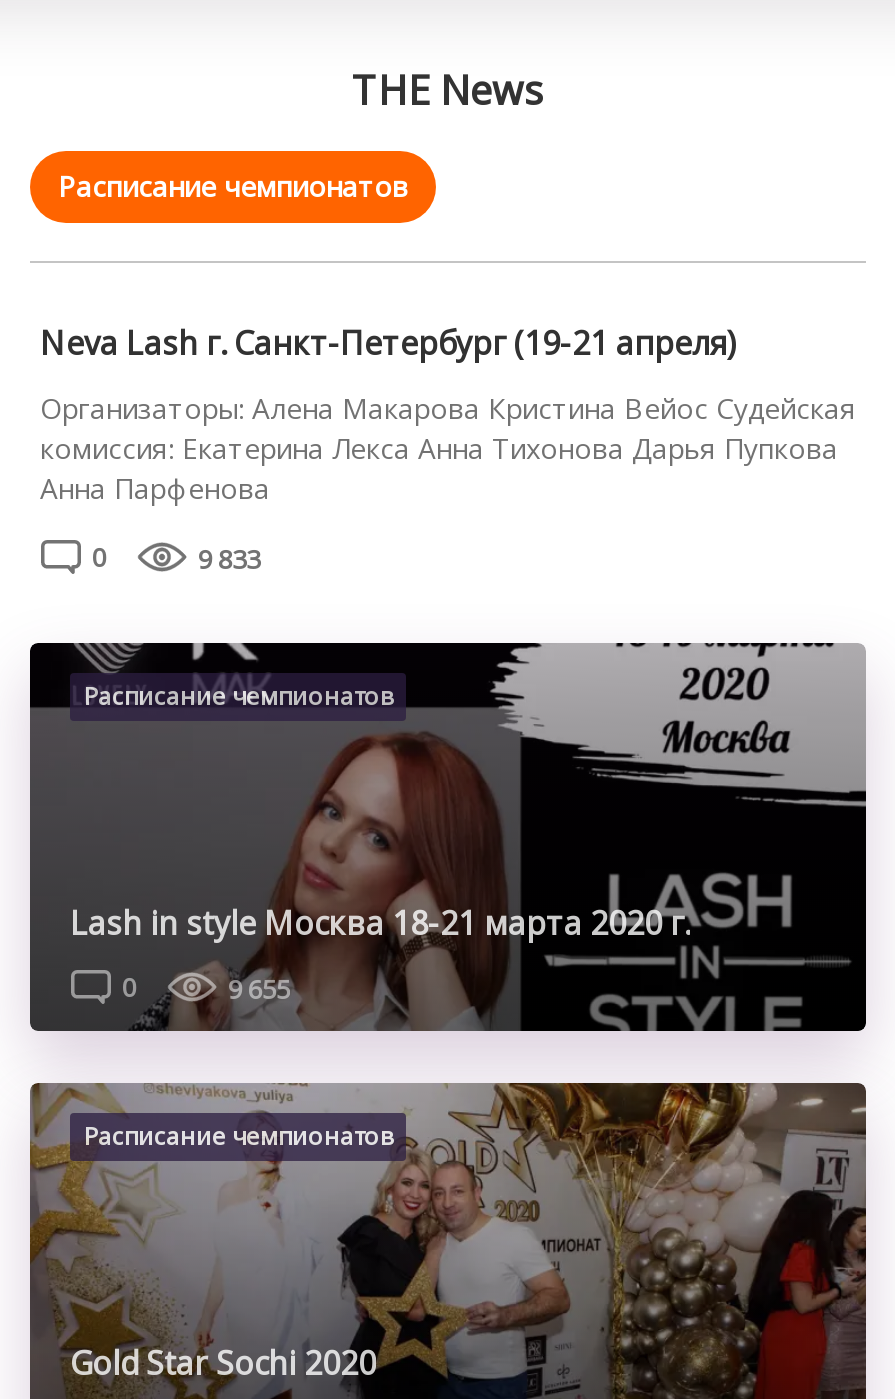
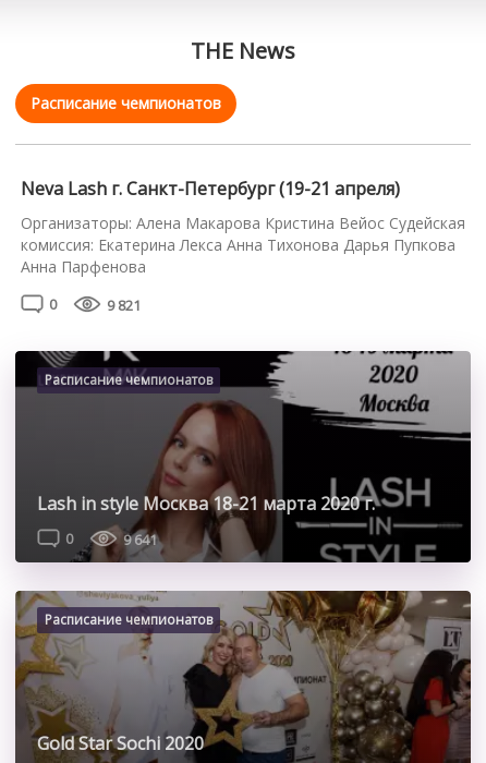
- 9 833
+ 9 821

- 9 655
+ 9 641
